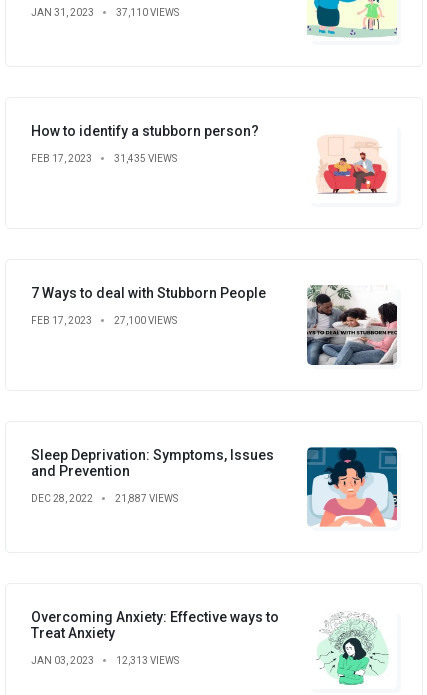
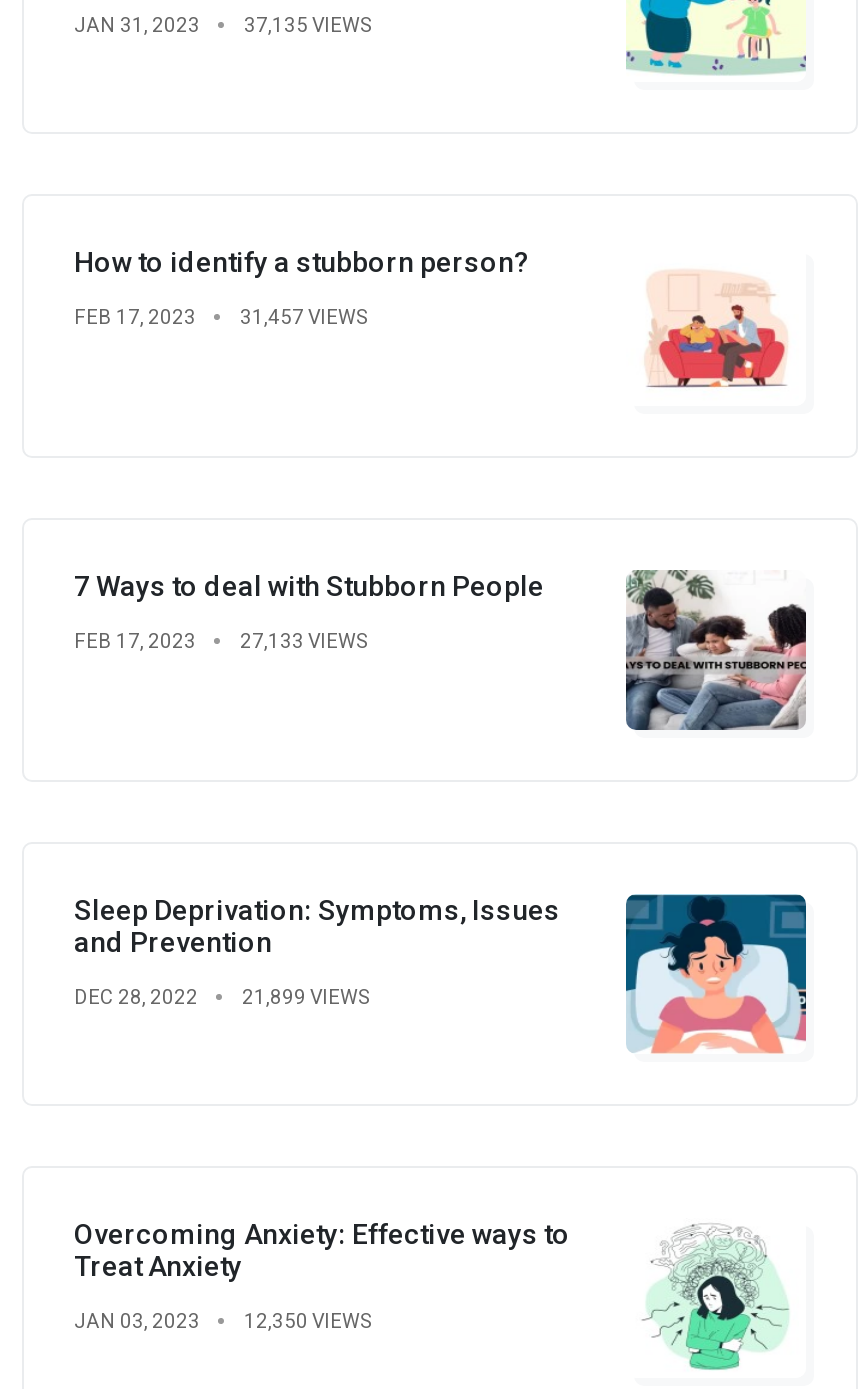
- JAN 31, 2023 37,110 VIEWS
+ JAN 31, 2023 37,135 VIEWS

- FEB 17, 2023 31,435 VIEWS
+ FEB 17, 2023 31,457 VIEWS

- FEB 17, 2023 27,100 VIEWS
+ FEB 17, 2023 27,133 VIEWS

- DEC 28, 2022 21,887 VIEWS
+ DEC 28, 2022 21,899 VIEWS

- JAN 03, 2023 12,313 VIEWS
+ JAN 03, 2023 12,350 VIEWS
